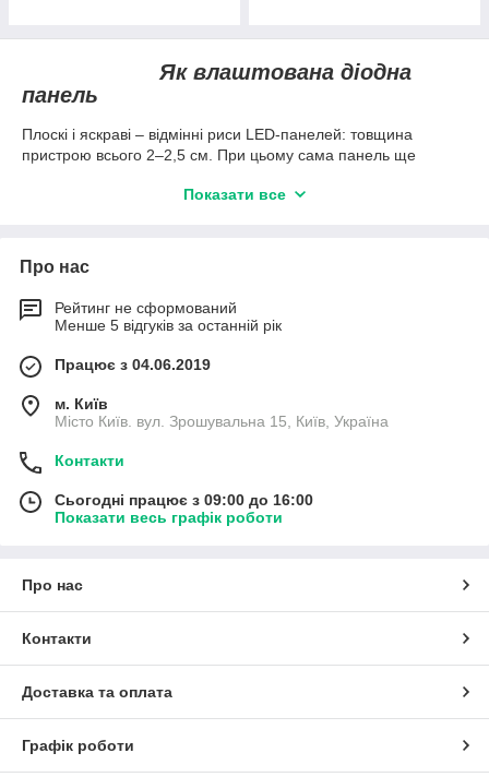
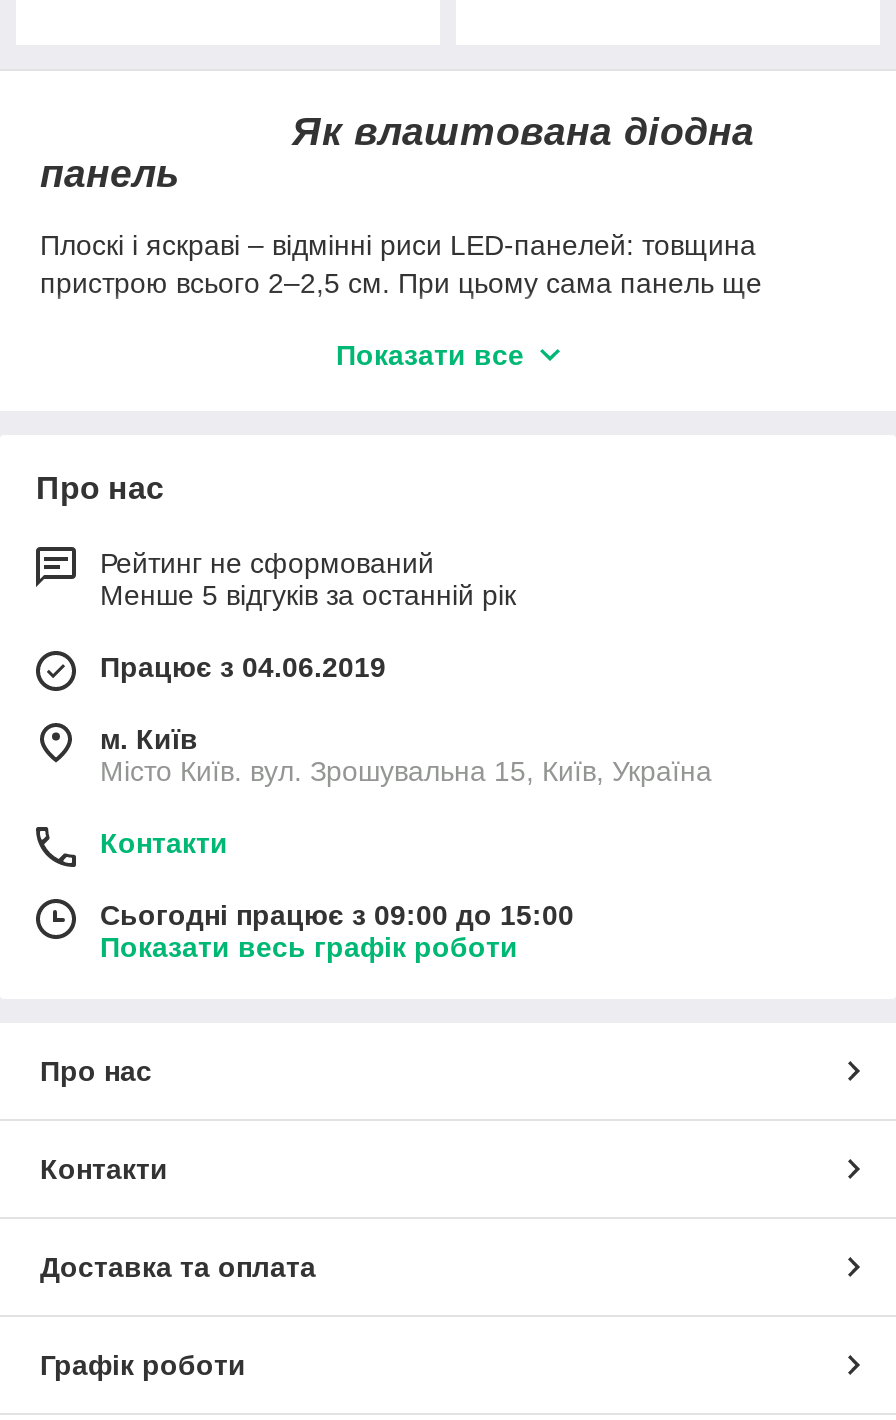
- Сьогодні працює з 09:00 до 16:00
+ Сьогодні працює з 09:00 до 15:00
